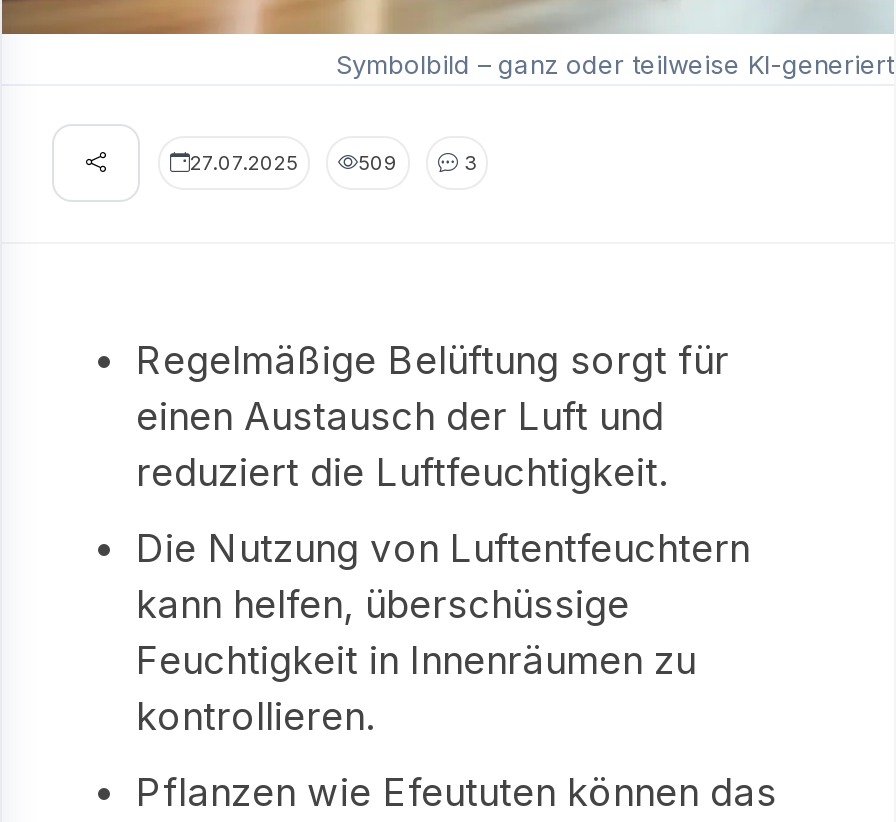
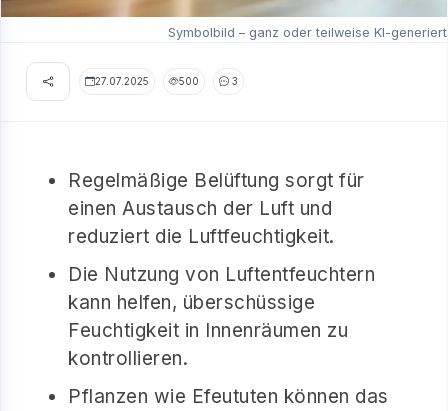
- 509
+ 500
